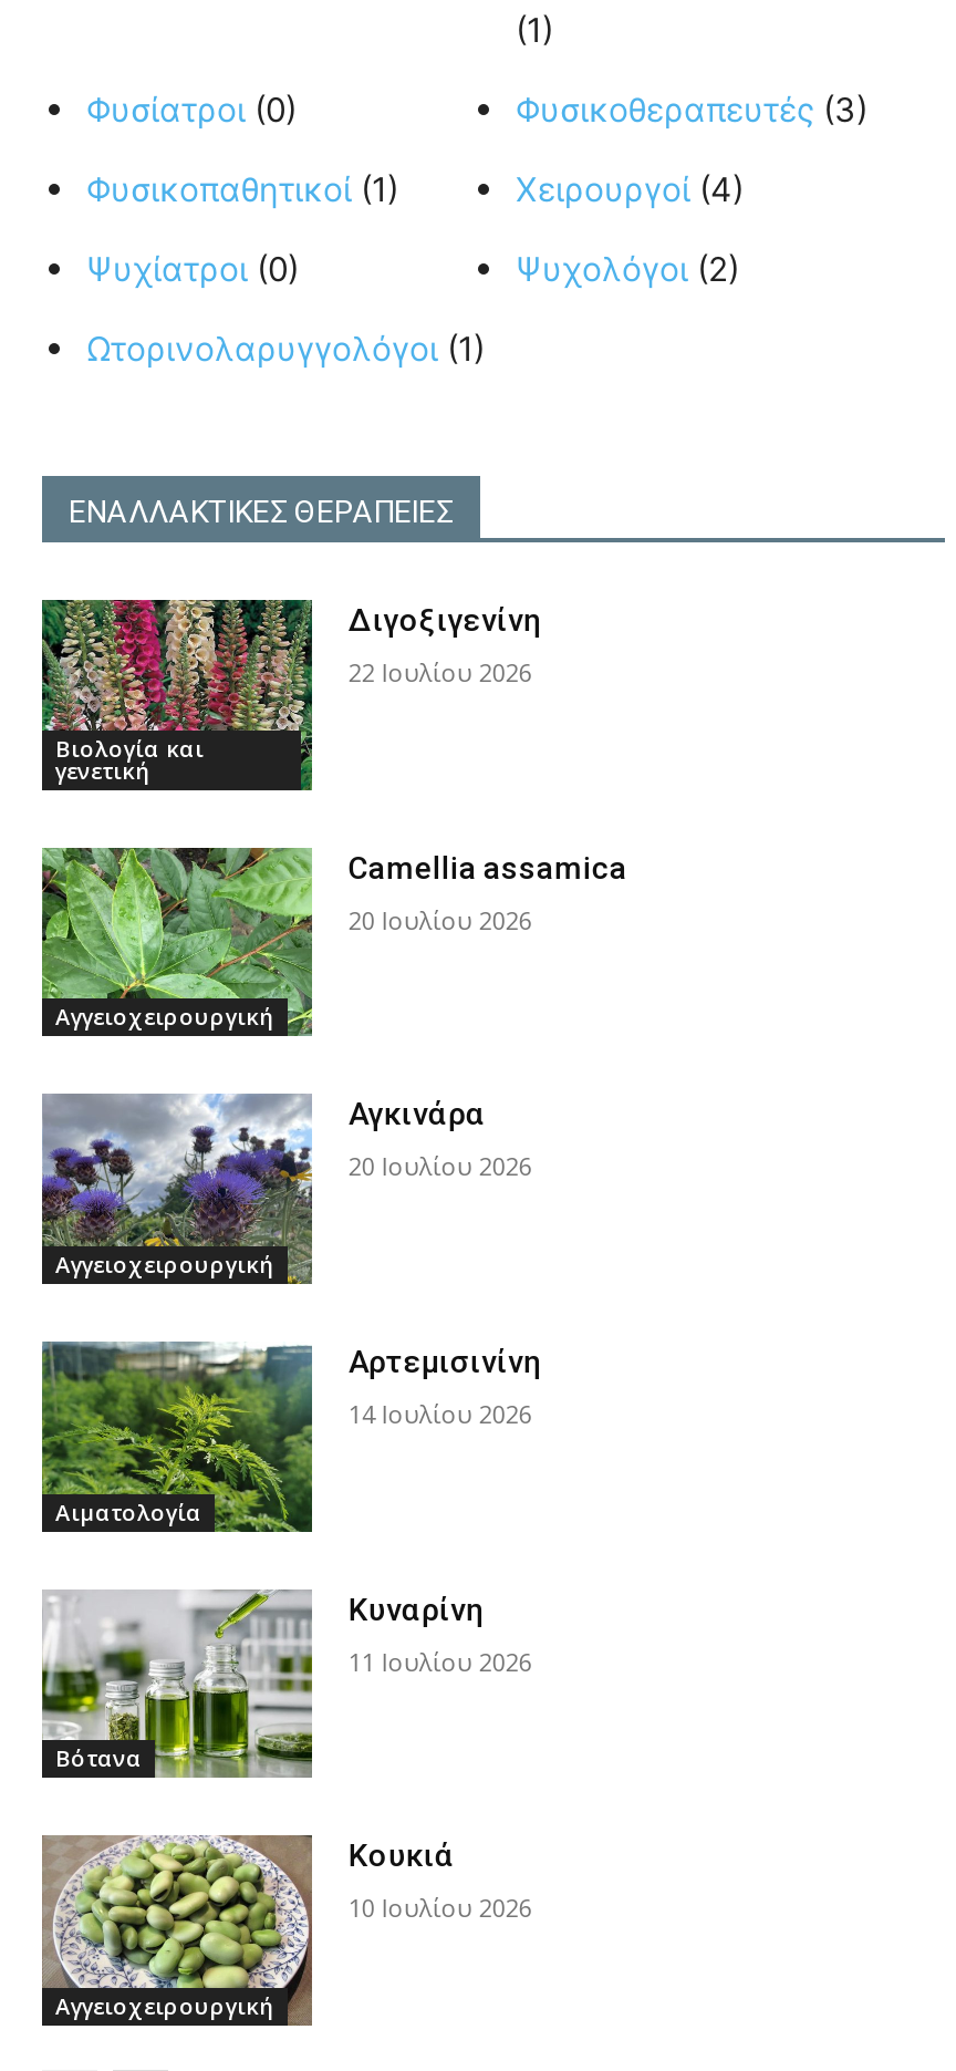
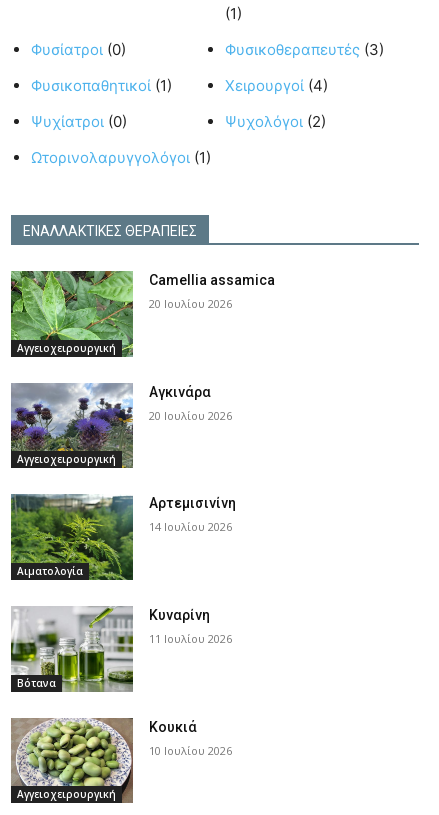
- [image]
- Βιολογία και
- γενετική

- Διγοξιγενίνη
- 22 Ιουλίου 2026
